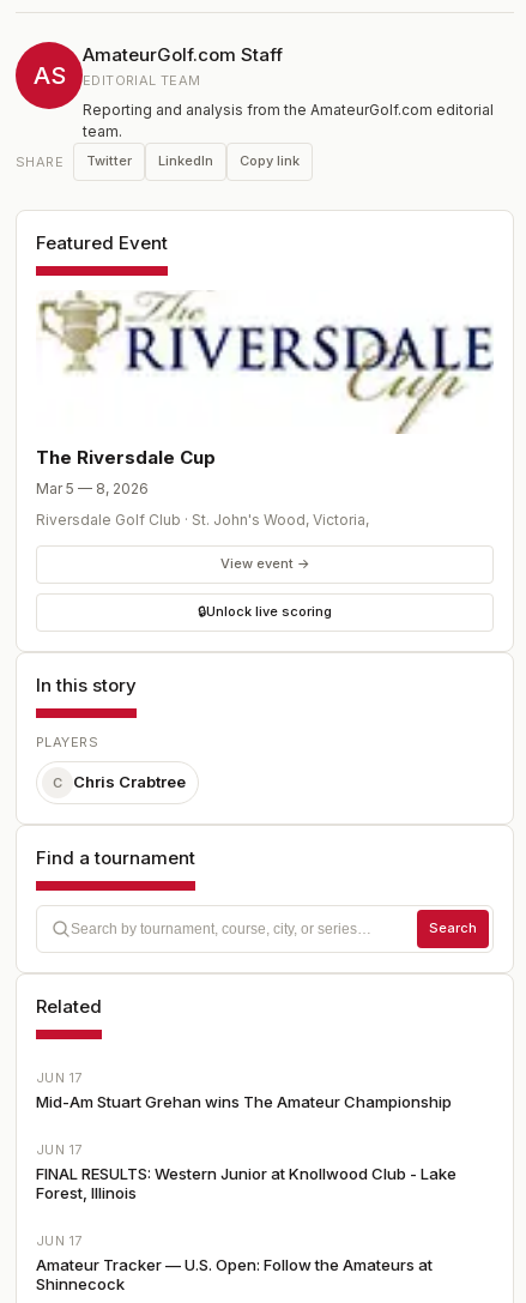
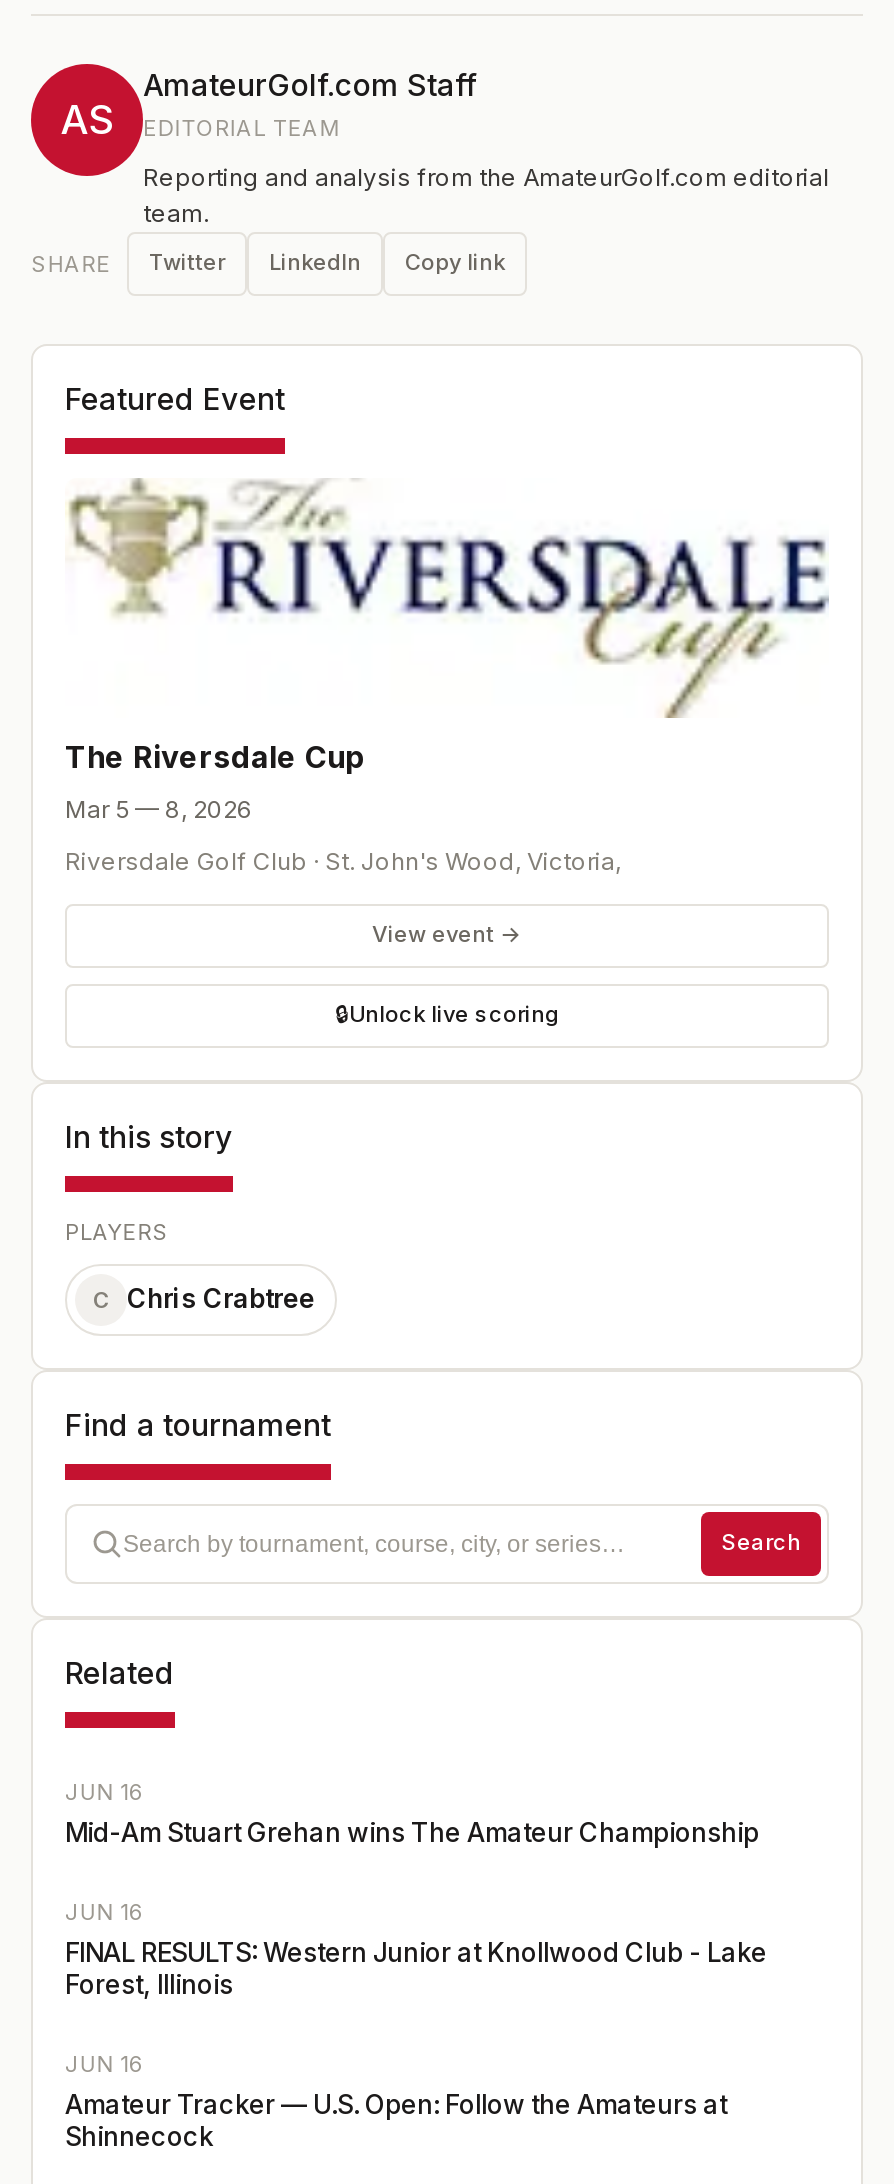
- JUN 17
+ JUN 16

- JUN 17
+ JUN 16

- JUN 17
+ JUN 16
